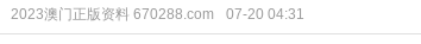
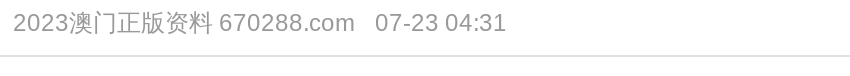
- 2023澳门正版资料 670288.com 07-20 04:31
+ 2023澳门正版资料 670288.com 07-23 04:31
